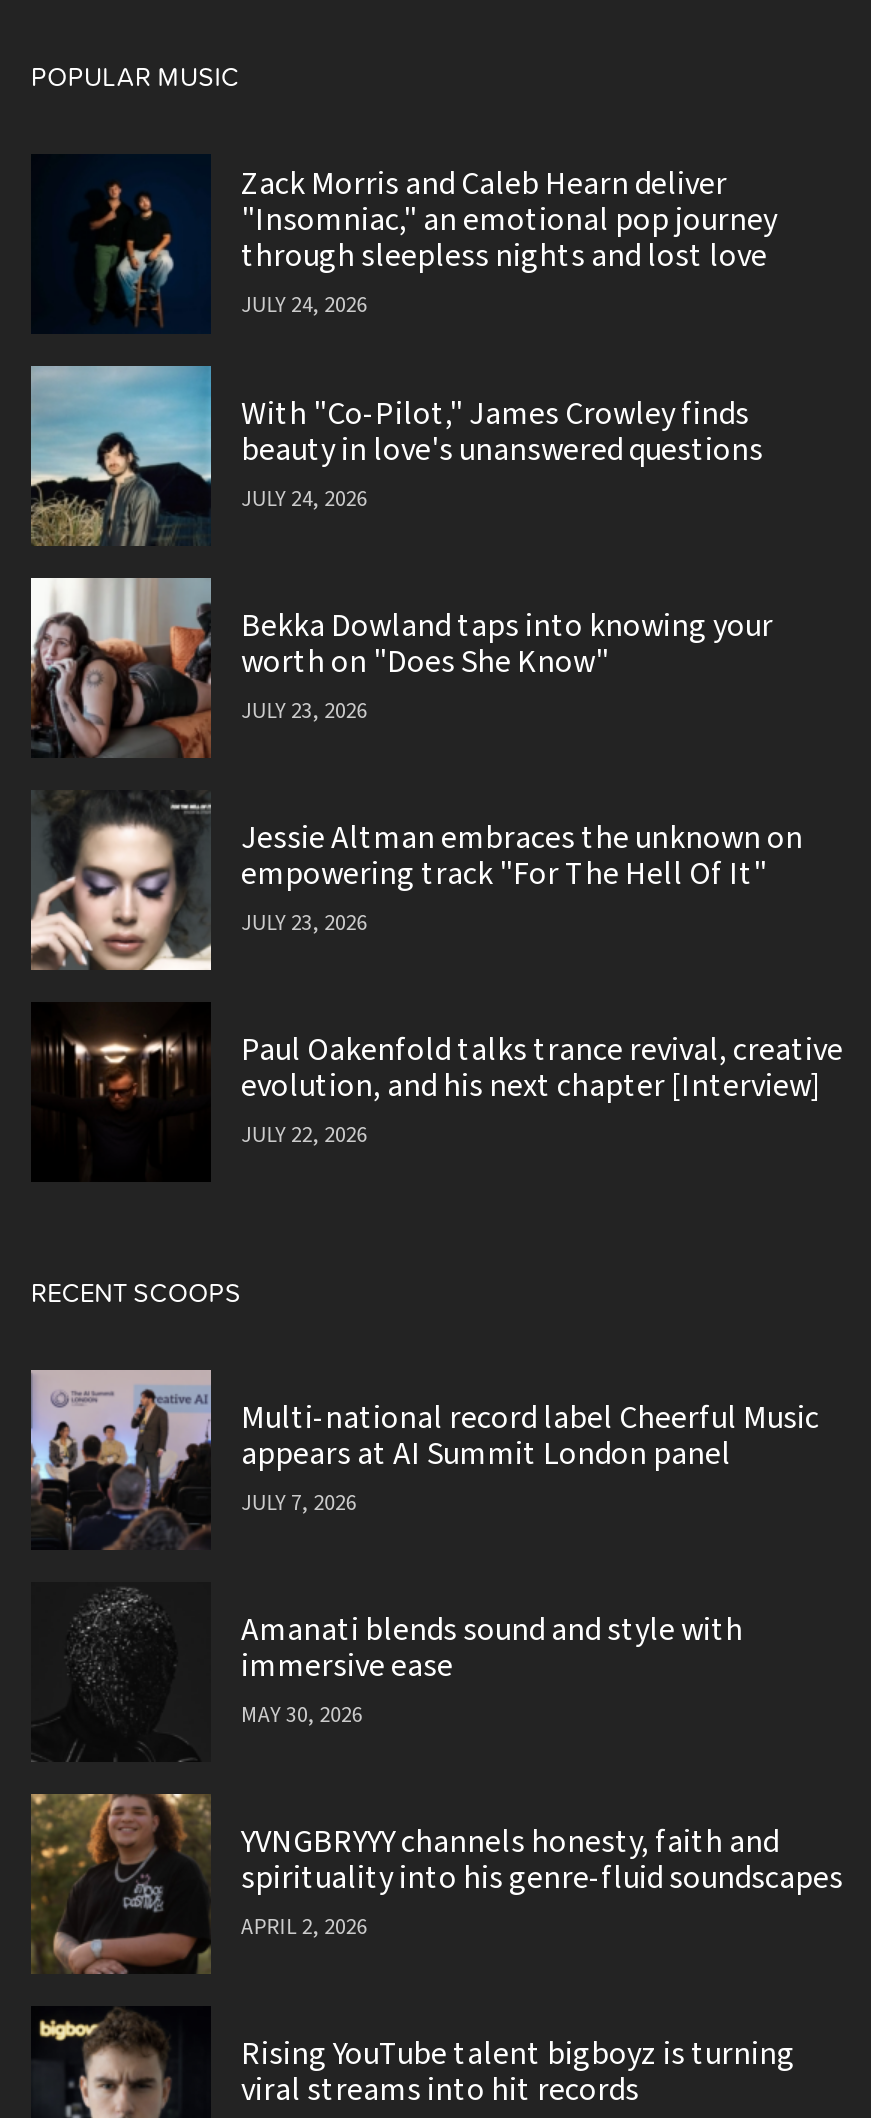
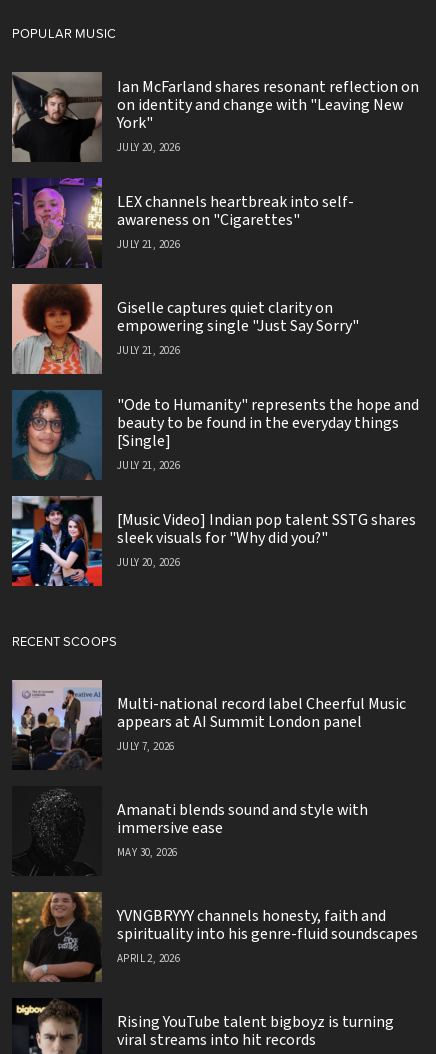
- [image]
- Zack Morris and Caleb Hearn deliver
- "Insomniac," an emotional pop journey
- through sleepless nights and lost love
- JULY 24, 2026
+ [image]
+ Ian McFarland shares resonant reflection on
+ on identity and change with "Leaving New
+ York"
+ JULY 20, 2026

- [image]
- With "Co-Pilot," James Crowley finds
- beauty in love's unanswered questions
- JULY 24, 2026
+ [image]
+ LEX channels heartbreak into self-
+ awareness on "Cigarettes"
+ JULY 21, 2026

- [image]
- Bekka Dowland taps into knowing your
- worth on "Does She Know"
- JULY 23, 2026
+ [image]
+ Giselle captures quiet clarity on
+ empowering single "Just Say Sorry"
+ JULY 21, 2026

- [image]
- Jessie Altman embraces the unknown on
- empowering track "For The Hell Of It"
- JULY 23, 2026
+ [image]
+ "Ode to Humanity" represents the hope and
+ beauty to be found in the everyday things
+ [Single]
+ JULY 21, 2026

- [image]
- Paul Oakenfold talks trance revival, creative
- evolution, and his next chapter [Interview]
- JULY 22, 2026
+ [image]
+ [Music Video] Indian pop talent SSTG shares
+ sleek visuals for "Why did you?"
+ JULY 20, 2026
